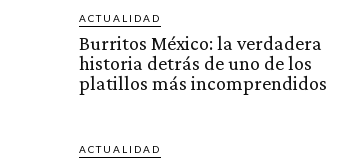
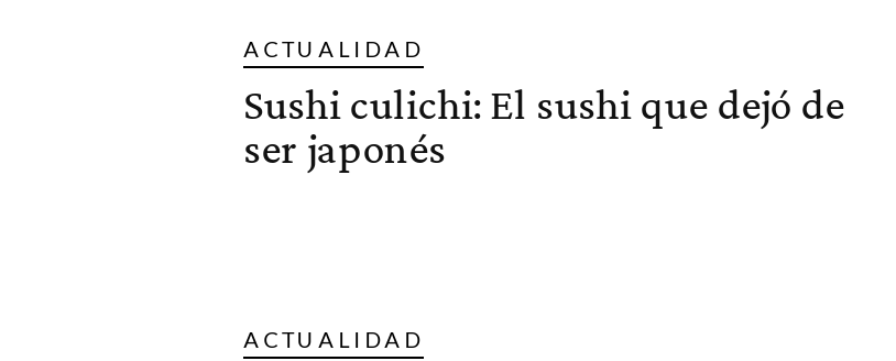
- Burritos México: la verdadera
- historia detrás de uno de los
- platillos más incomprendidos
+ Sushi culichi: El sushi que dejó de
+ ser japonés
